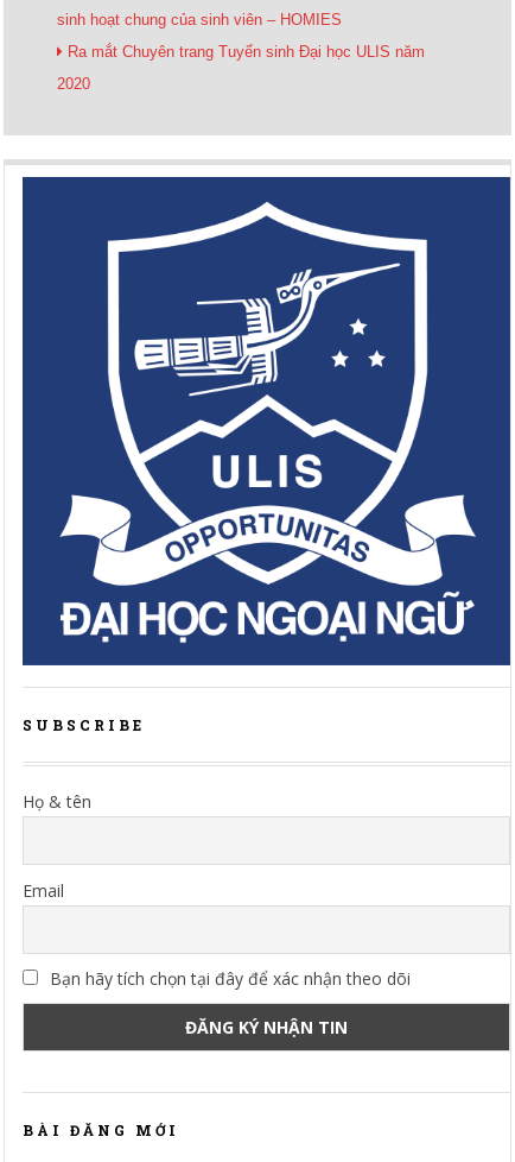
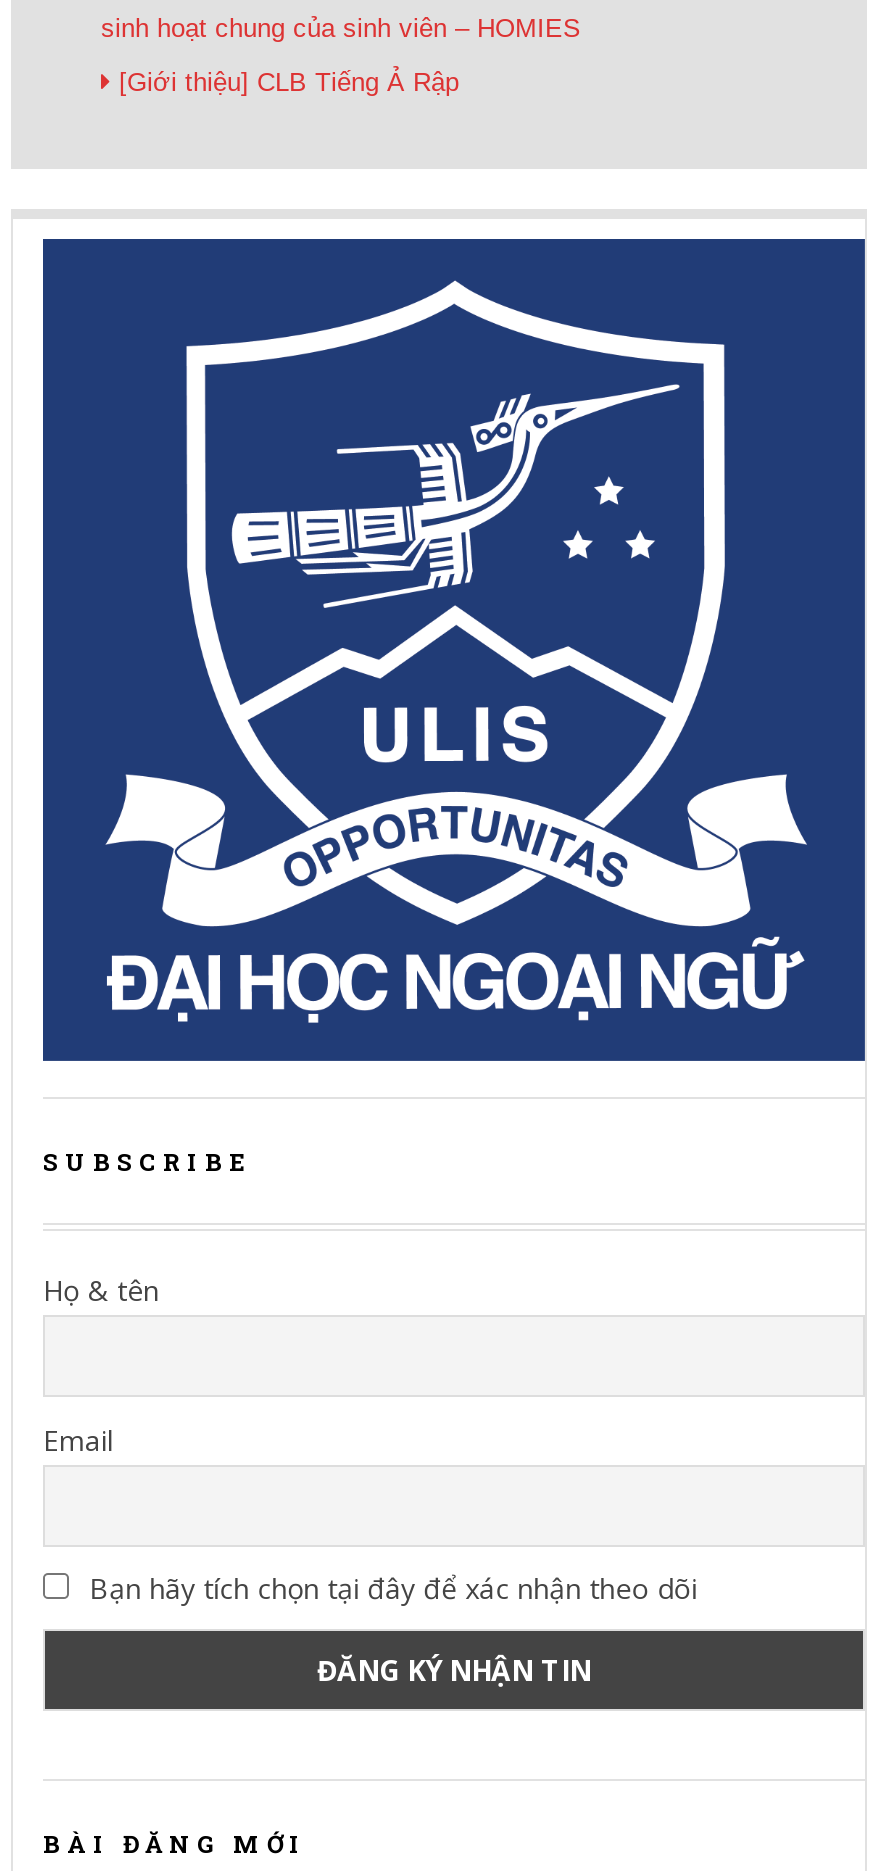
- Ra mắt Chuyên trang Tuyển sinh Đại học ULIS năm
- 2020
+ [Giới thiệu] CLB Tiếng Ả Rập
